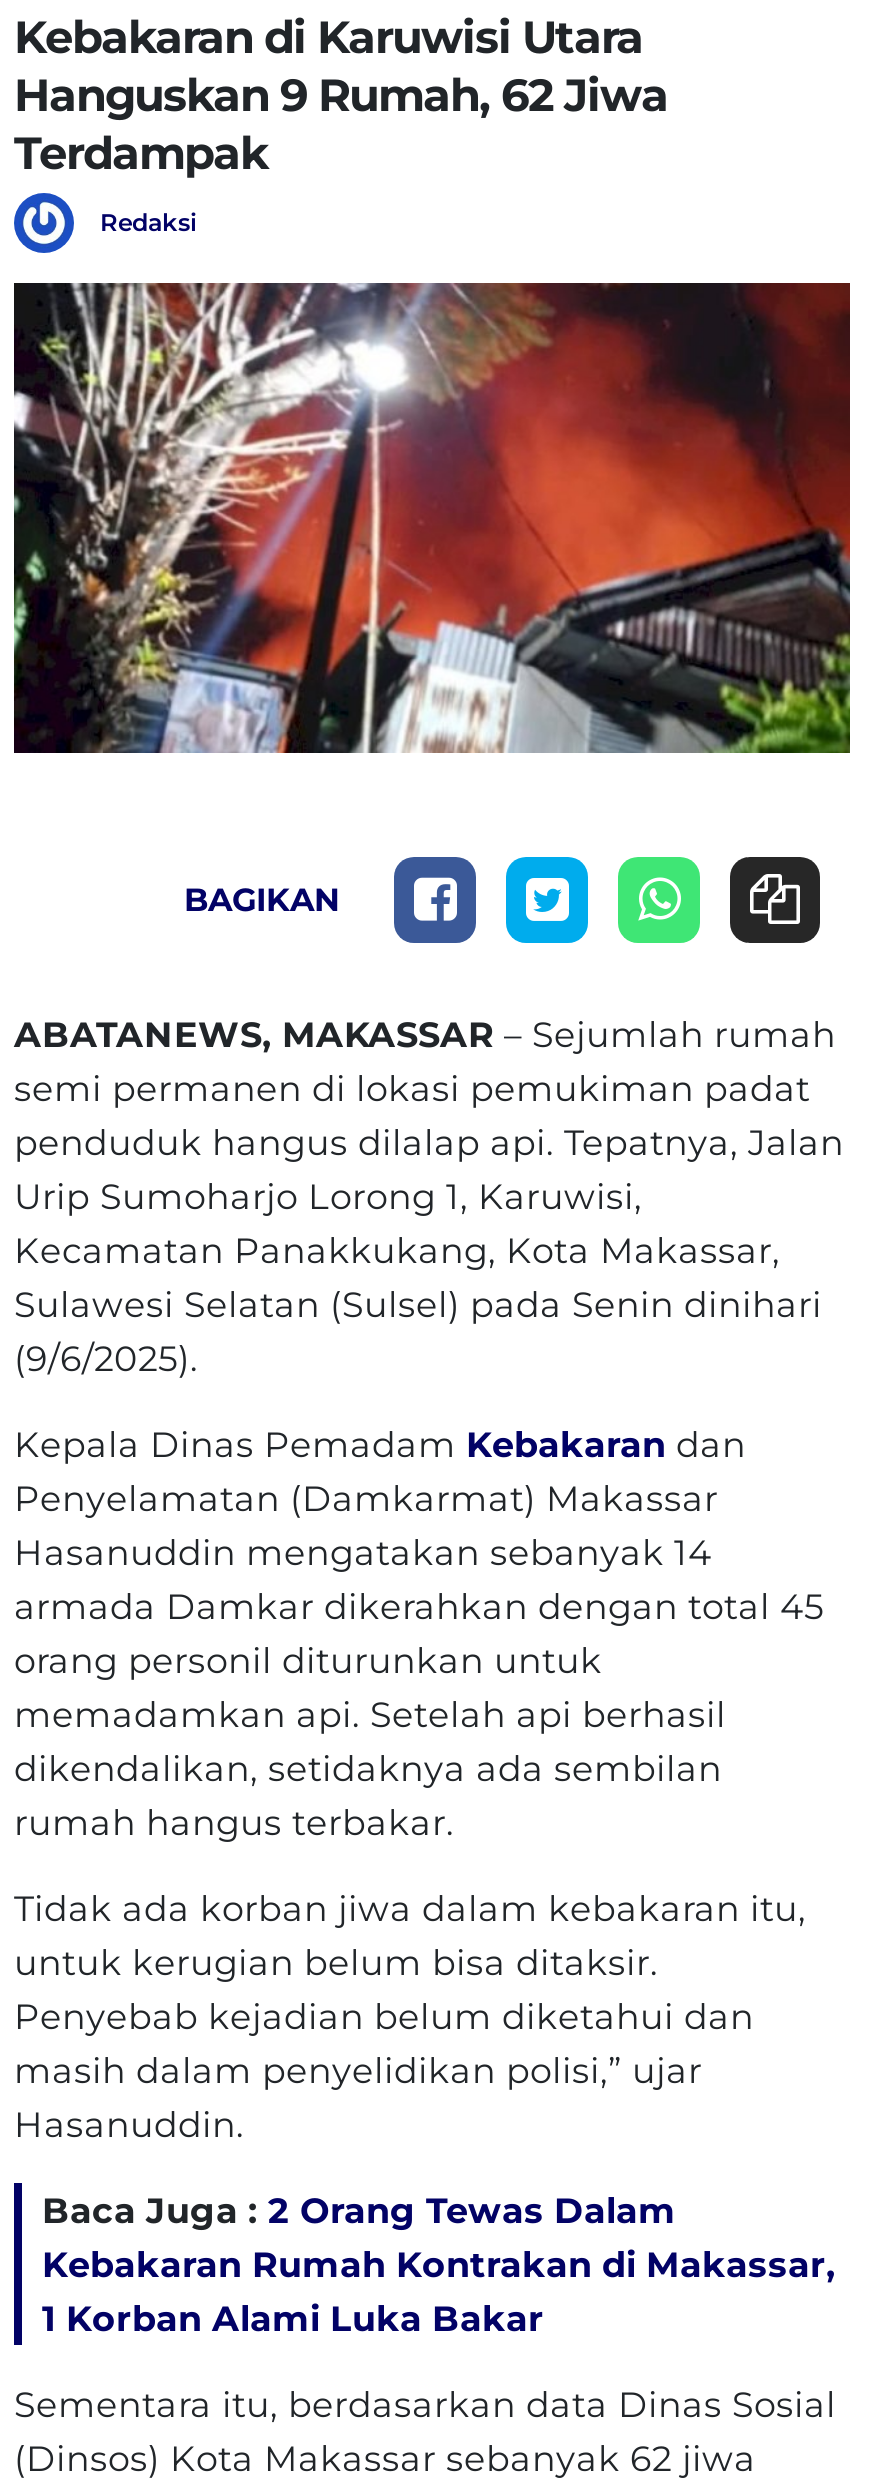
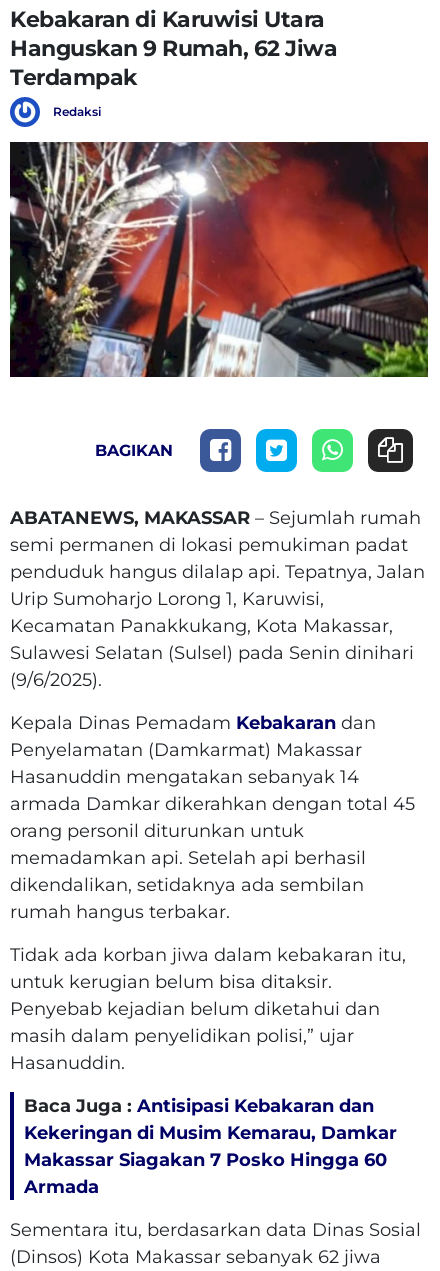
- Baca Juga : 2 Orang Tewas Dalam
- Kebakaran Rumah Kontrakan di Makassar,
- 1 Korban Alami Luka Bakar
+ Baca Juga : Antisipasi Kebakaran dan
+ Kekeringan di Musim Kemarau, Damkar
+ Makassar Siagakan 7 Posko Hingga 60
+ Armada
